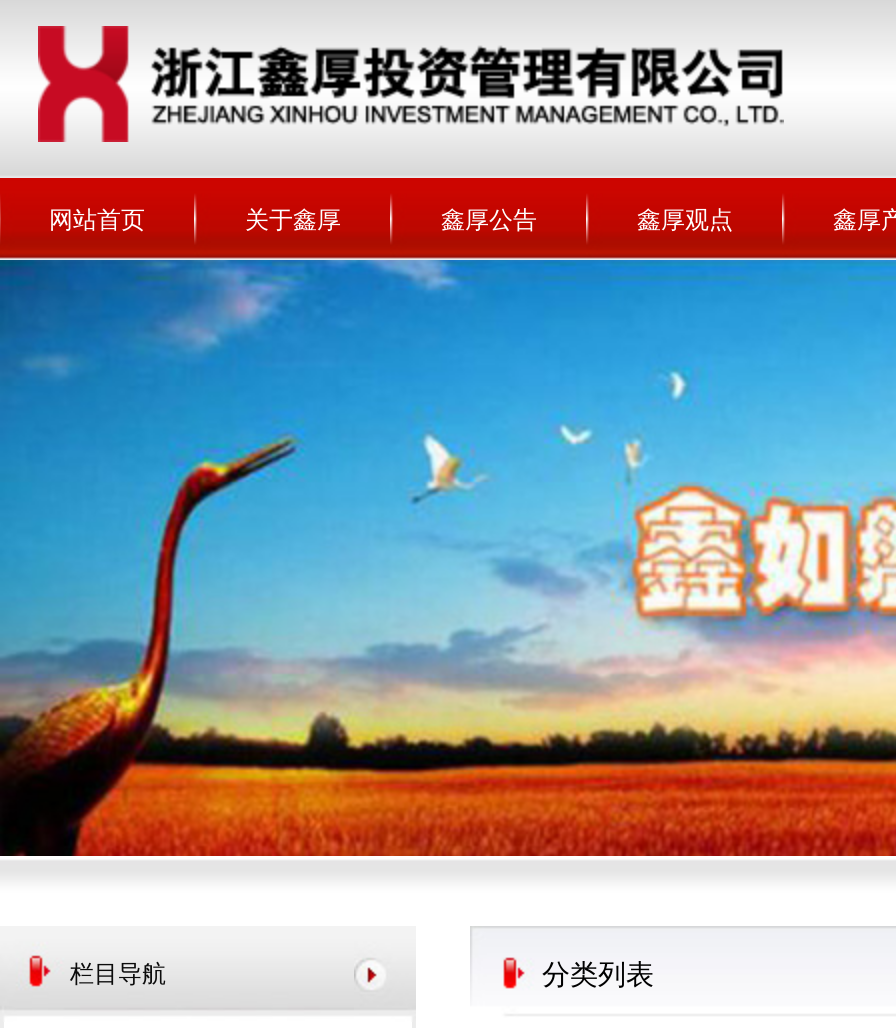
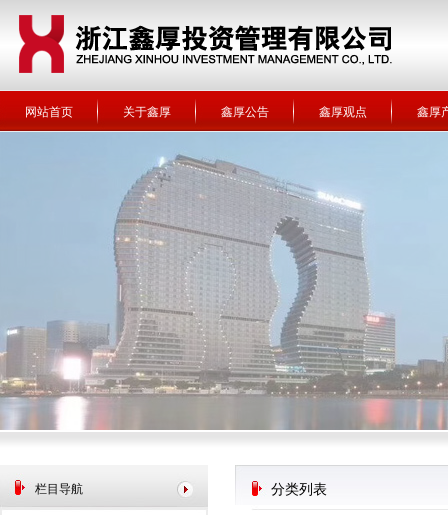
- [image]
+ [image]
